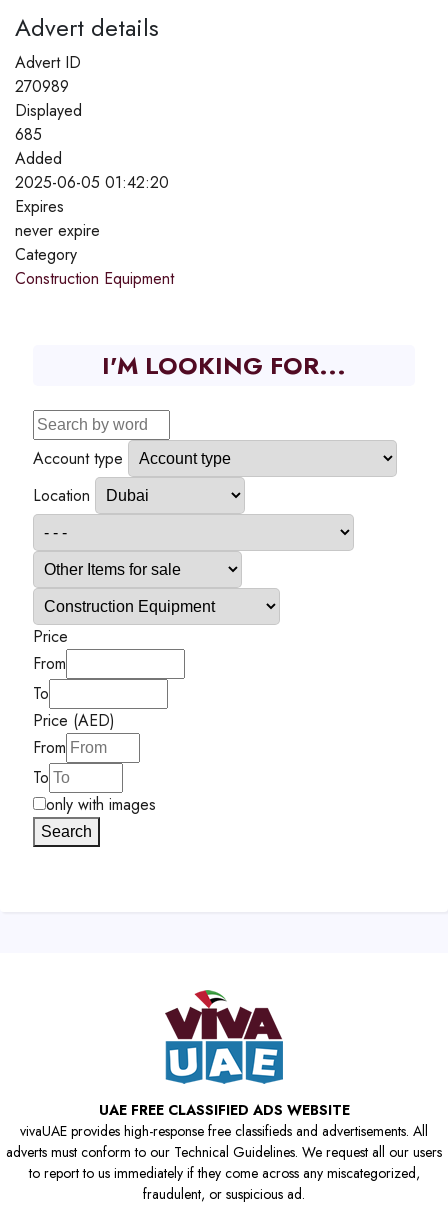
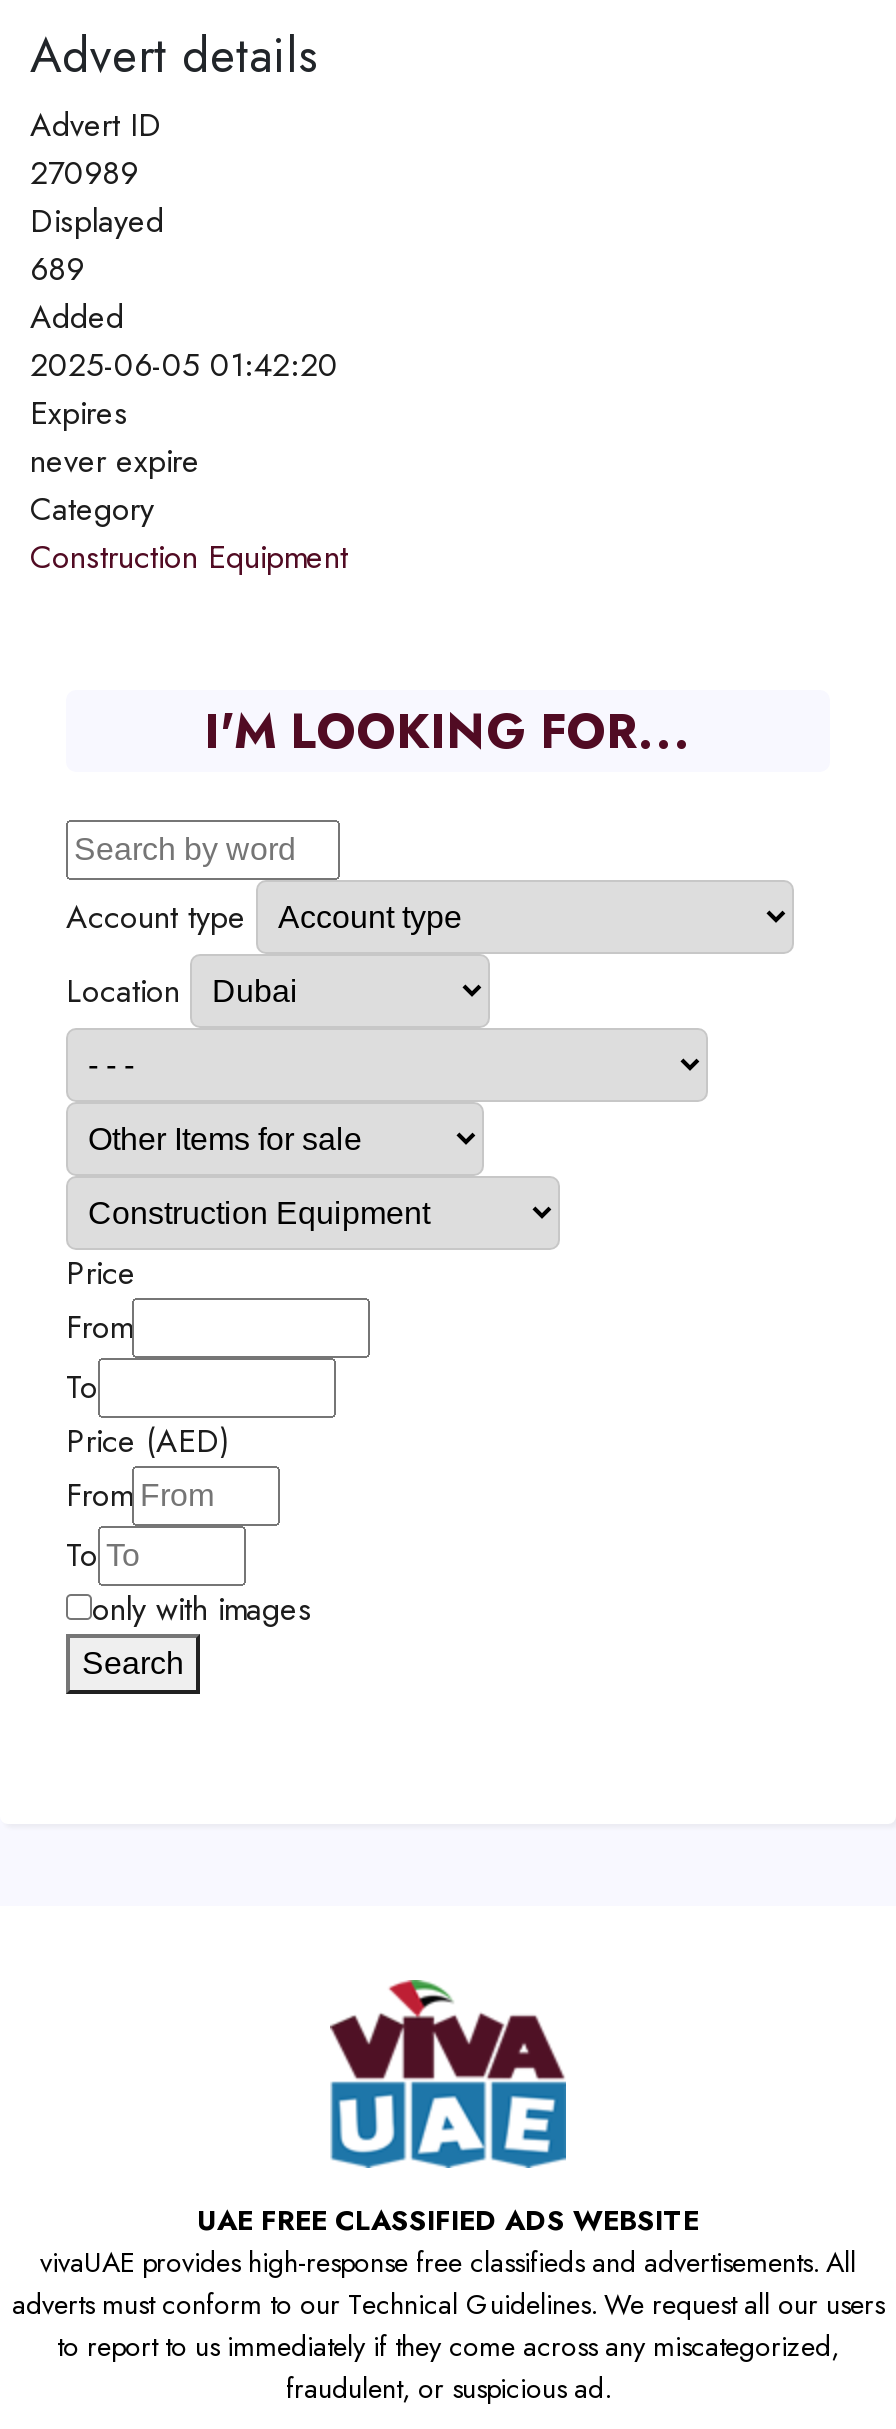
- 685
+ 689
